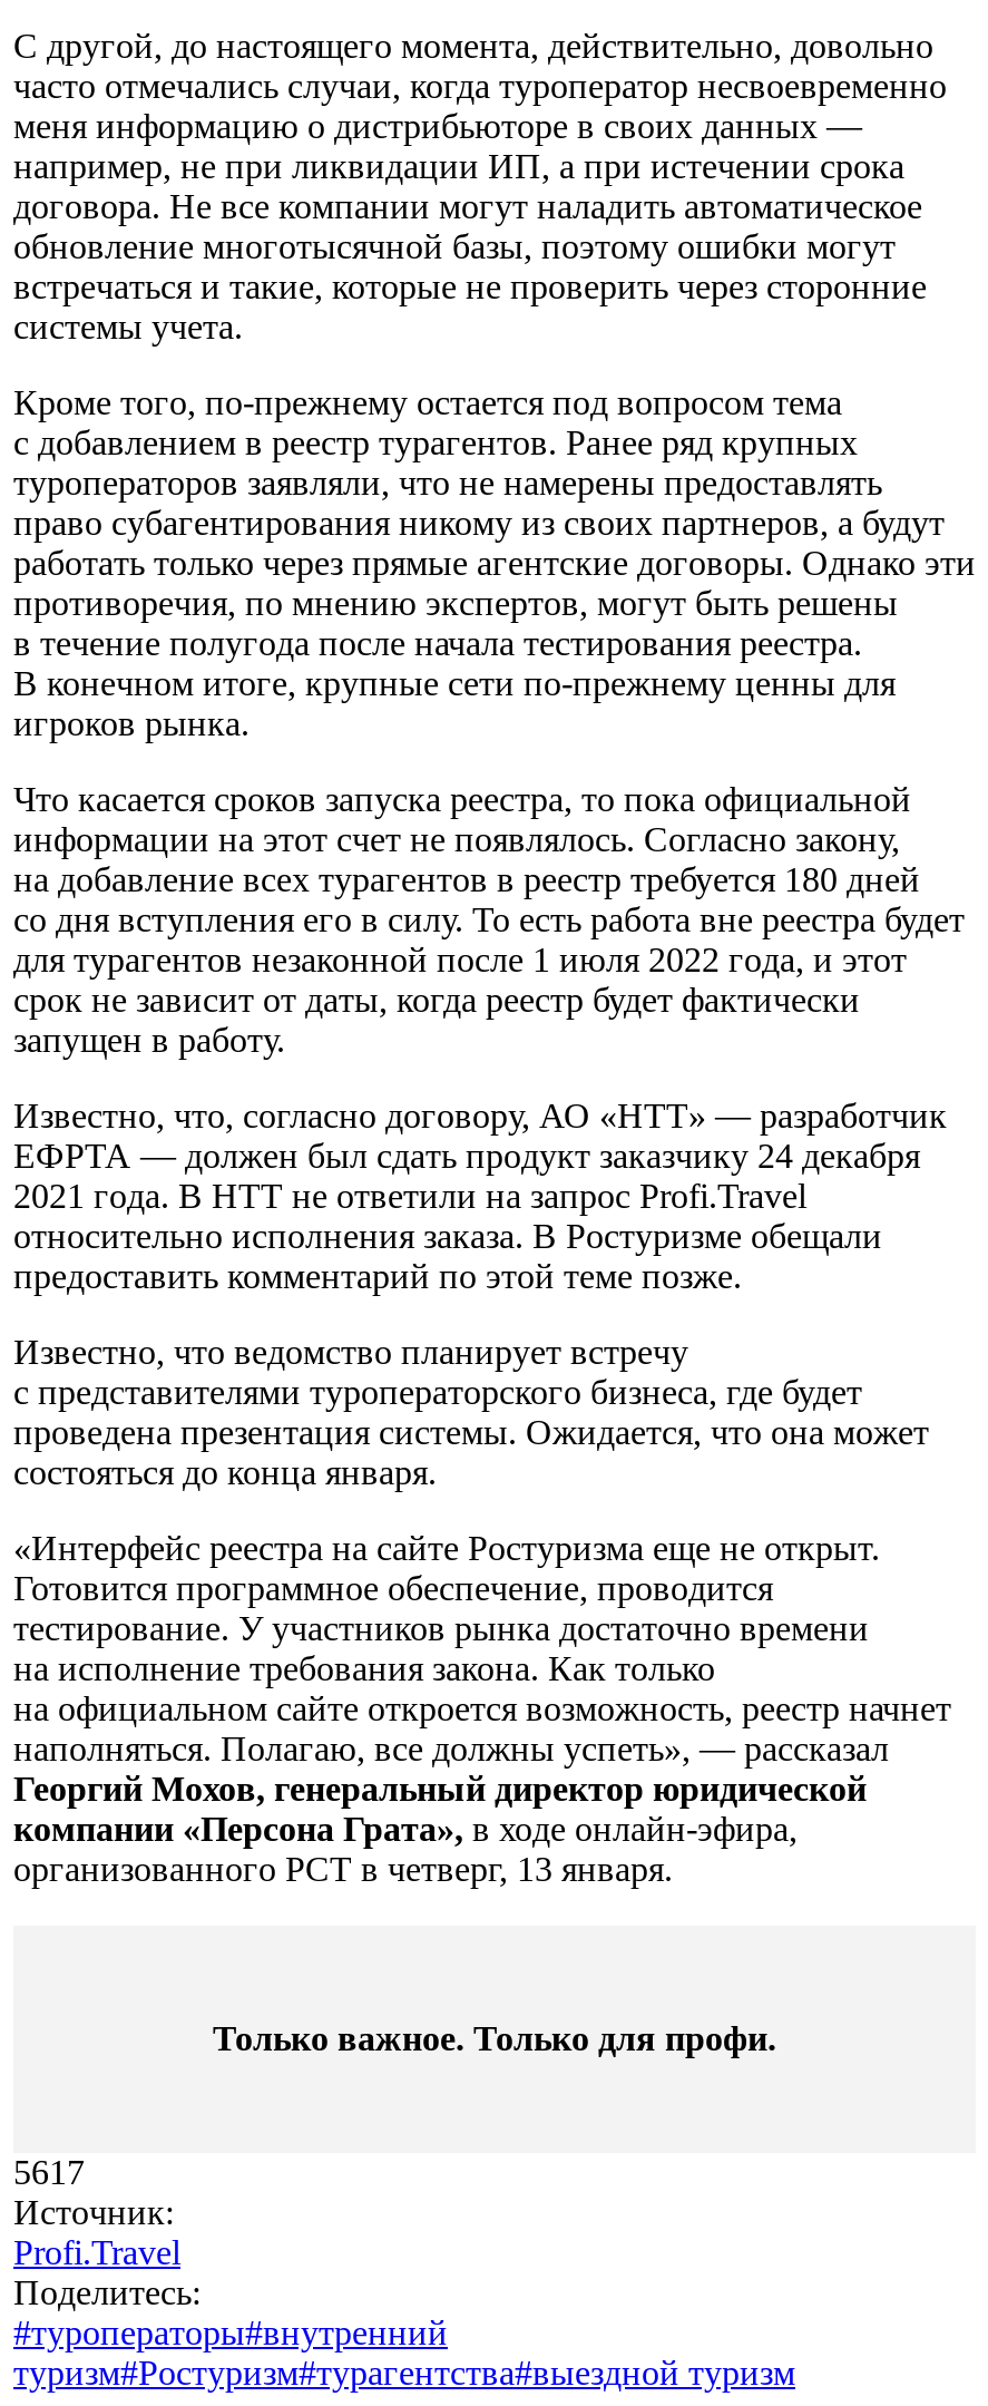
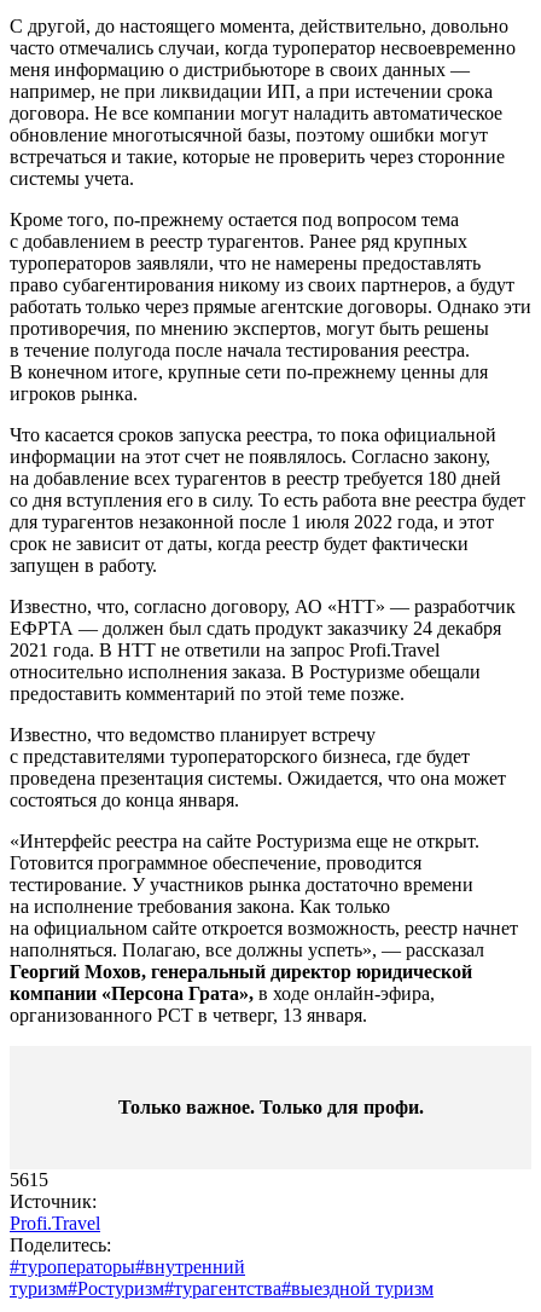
- 5617
+ 5615
